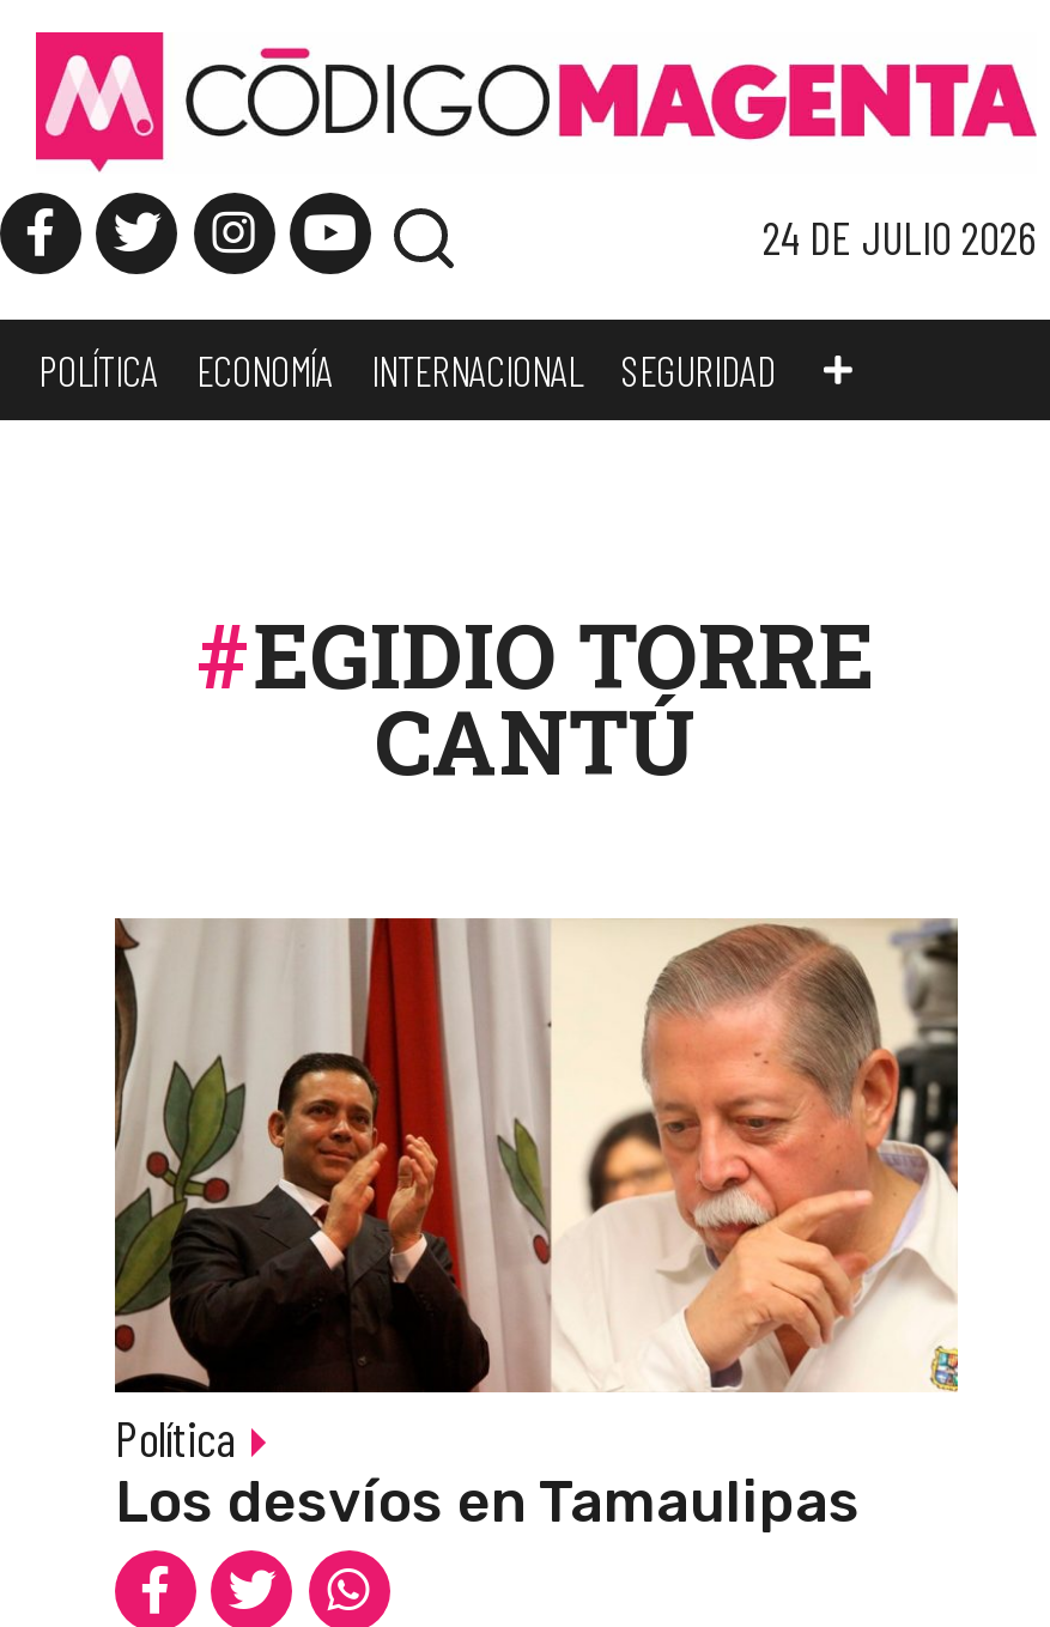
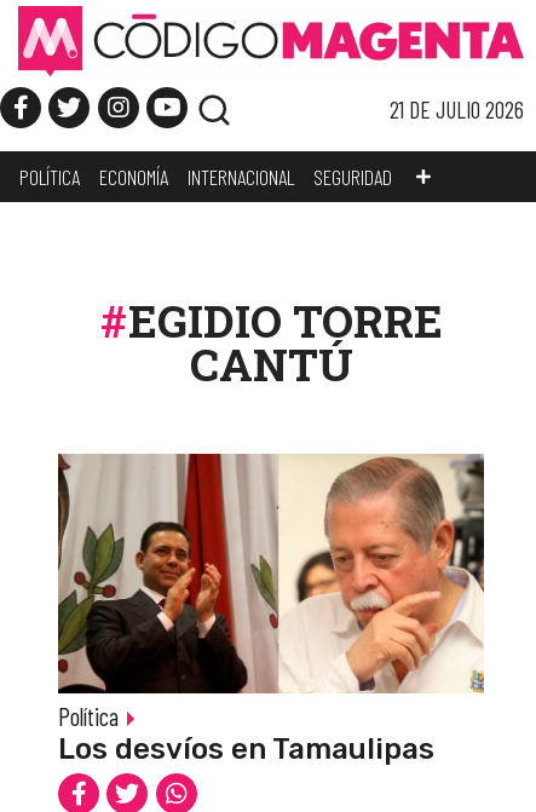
- 24 DE JULIO 2026
+ 21 DE JULIO 2026
